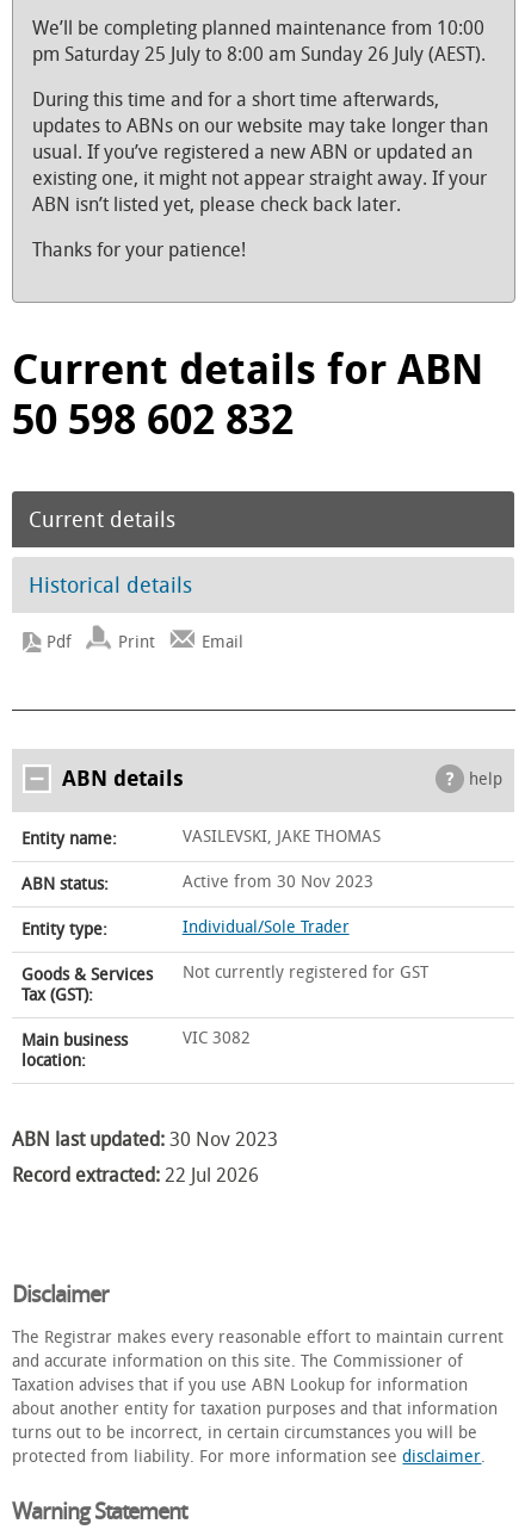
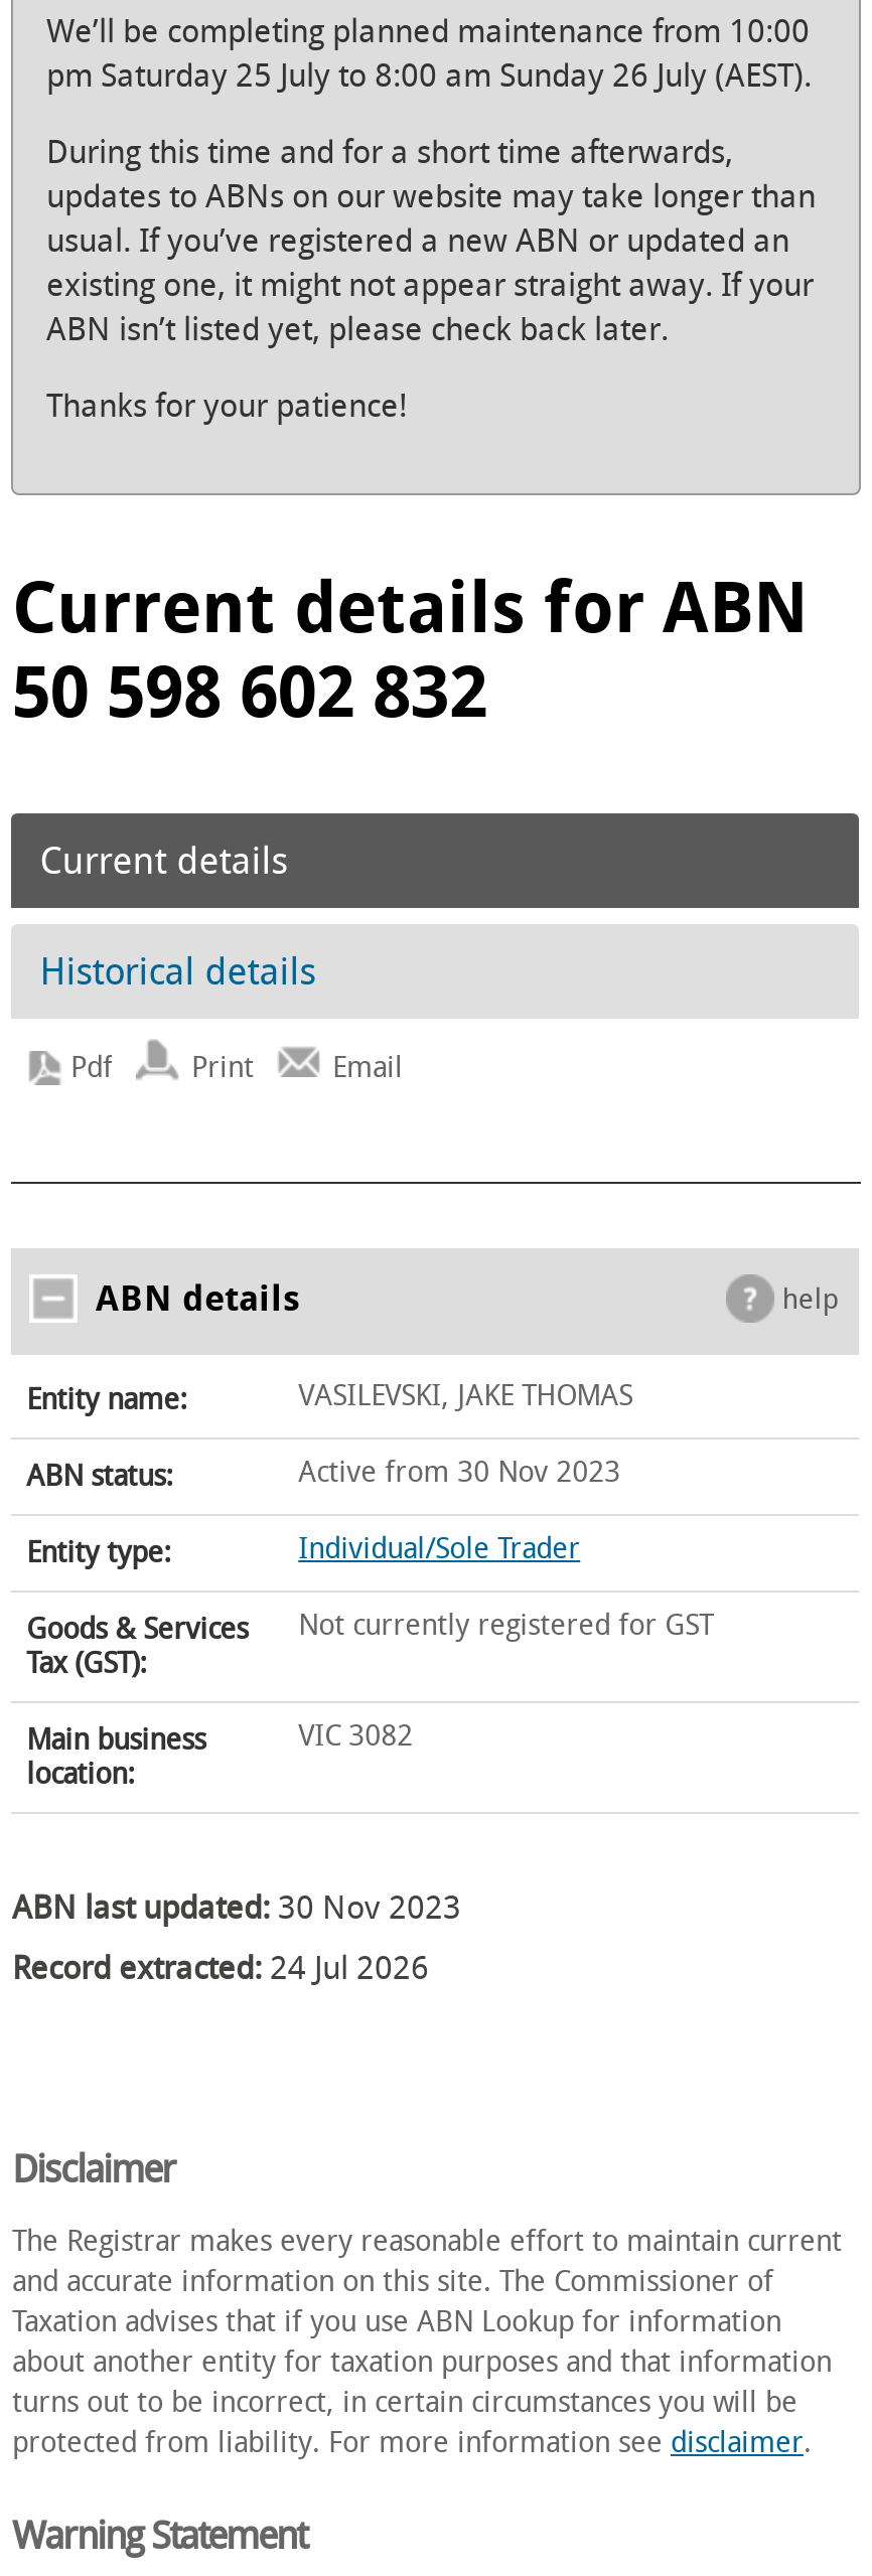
- Record extracted: 22 Jul 2026
+ Record extracted: 24 Jul 2026
